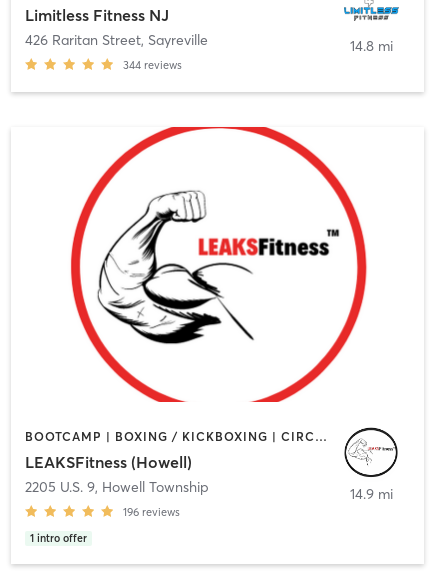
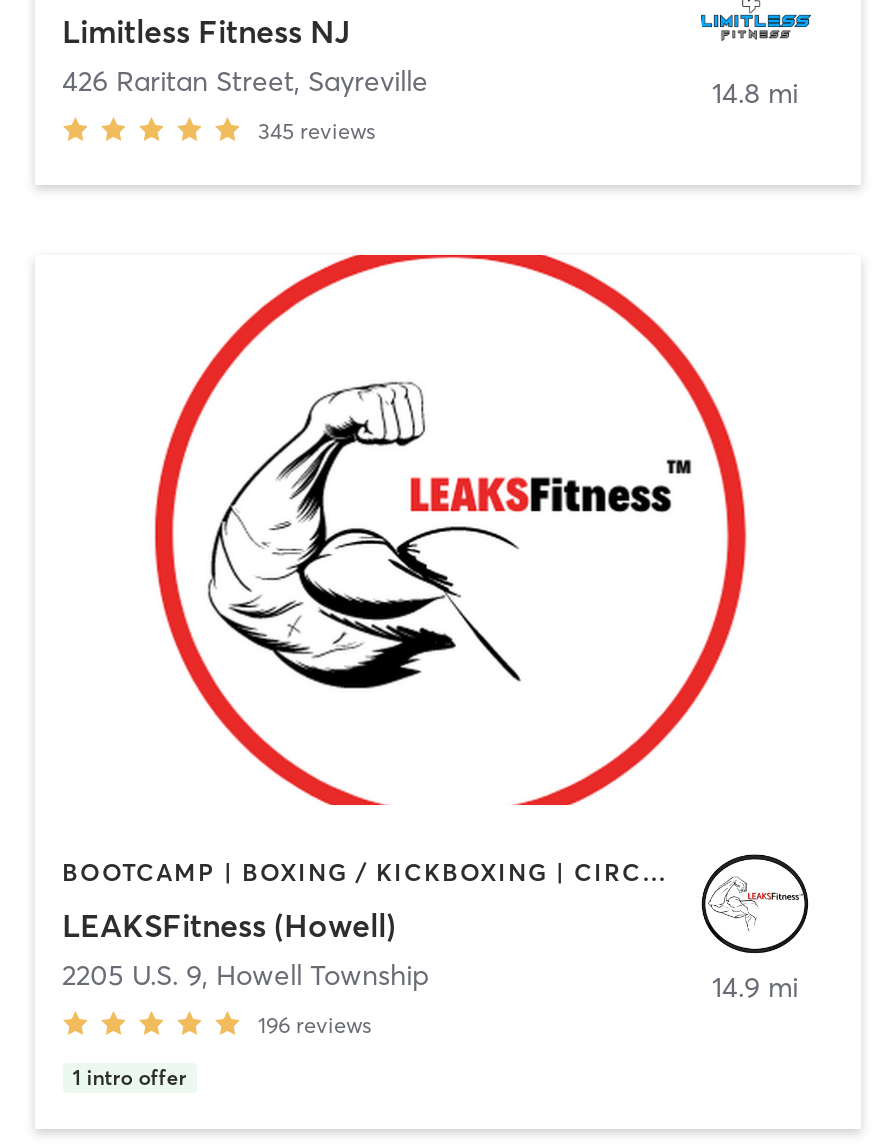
- 344 reviews
+ 345 reviews
